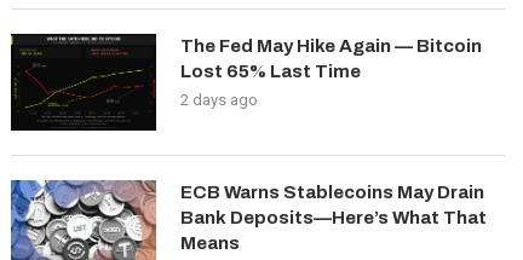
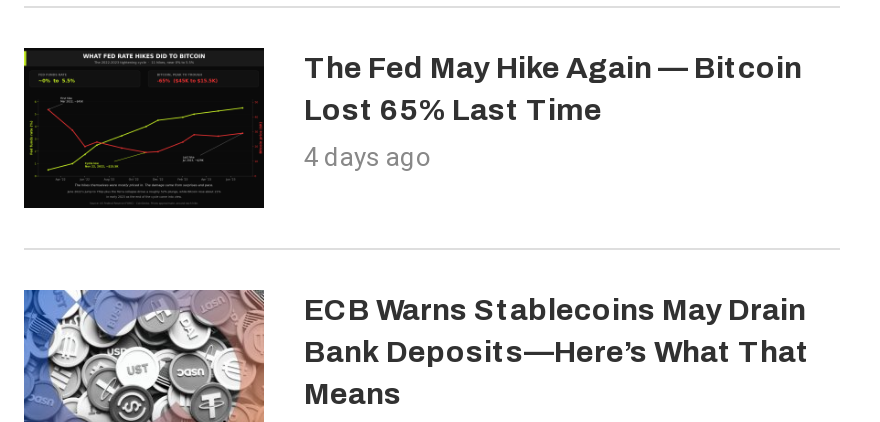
- 2 days ago
+ 4 days ago
